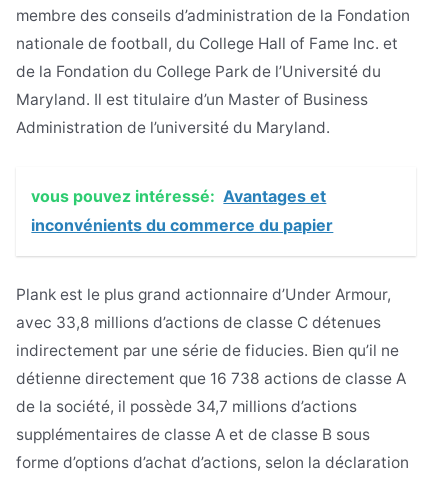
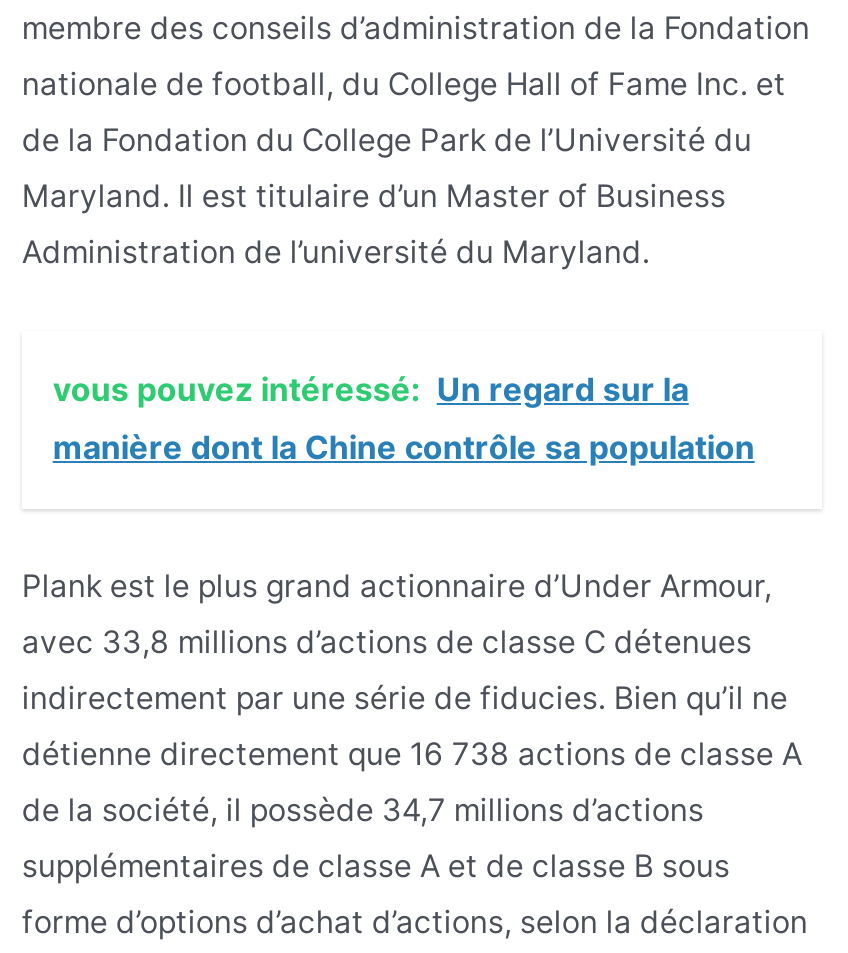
- vous pouvez intéressé: Avantages et
- inconvénients du commerce du papier
+ vous pouvez intéressé: Un regard sur la
+ manière dont la Chine contrôle sa population
